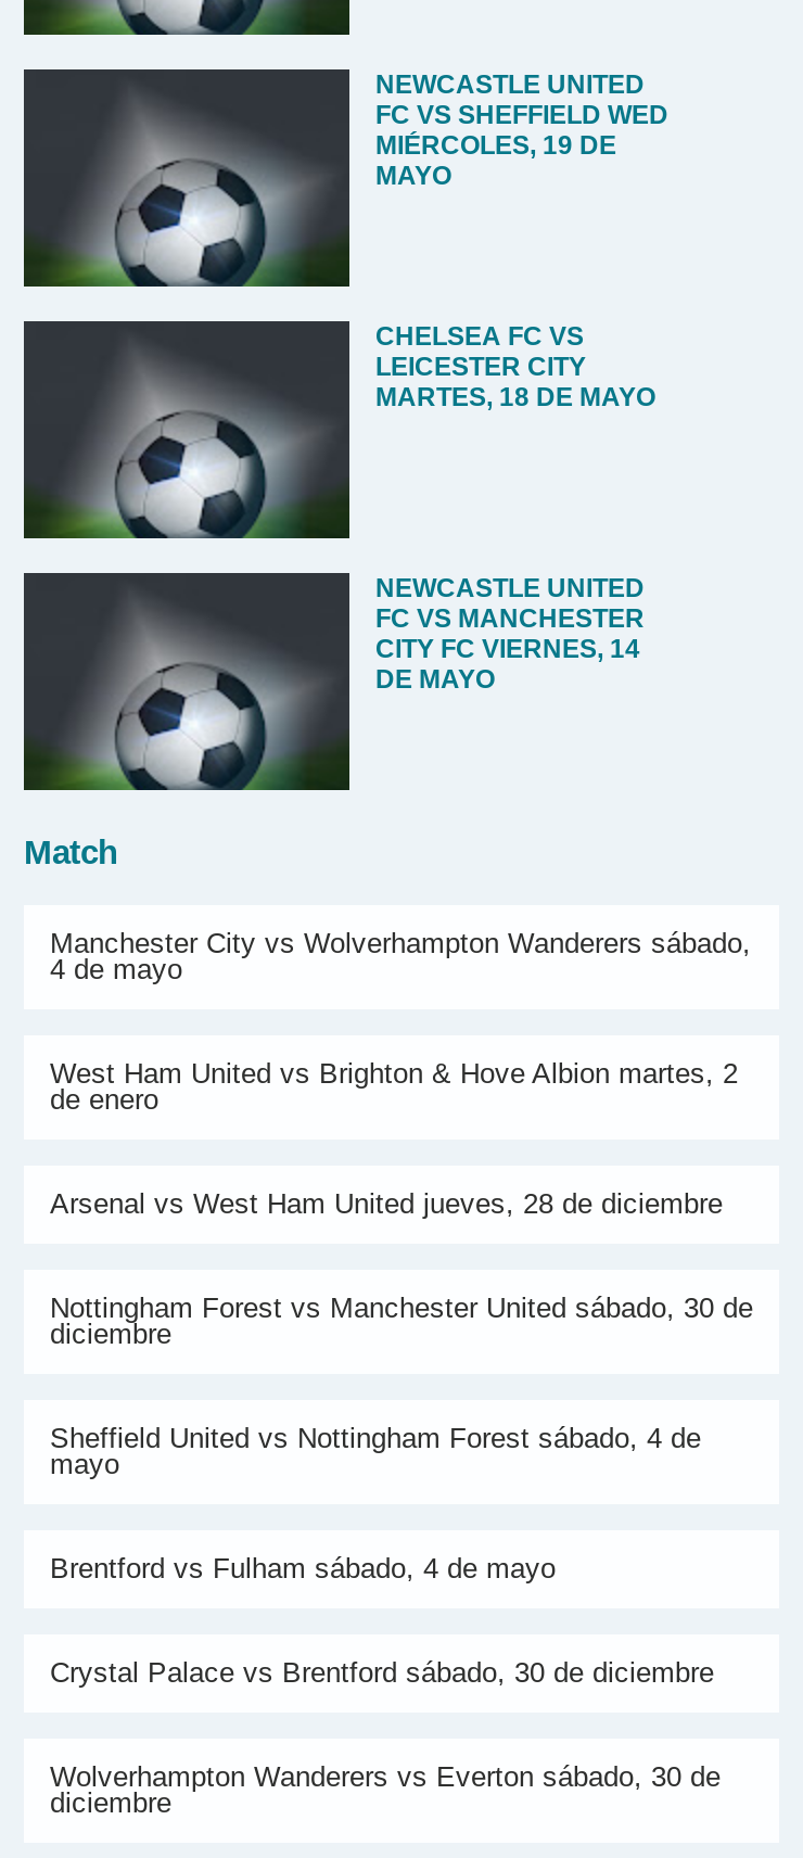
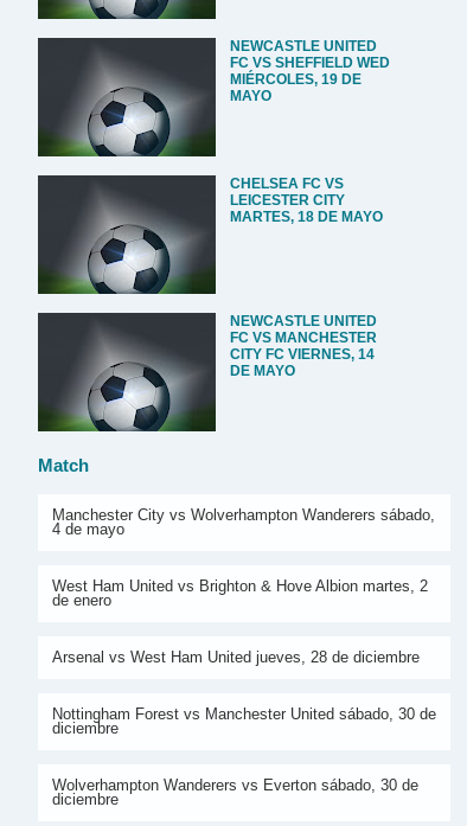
- Sheffield United vs Nottingham Forest sábado, 4 de
- mayo
- Brentford vs Fulham sábado, 4 de mayo
- Crystal Palace vs Brentford sábado, 30 de diciembre
